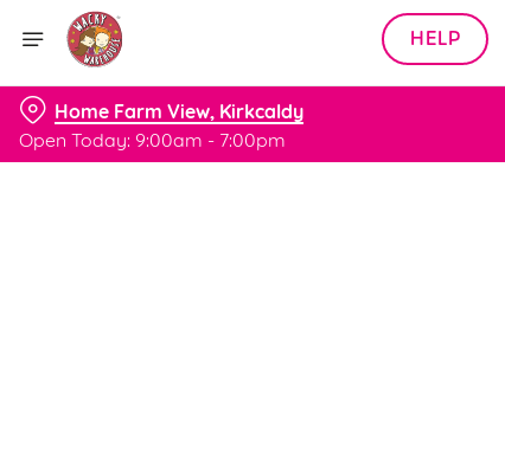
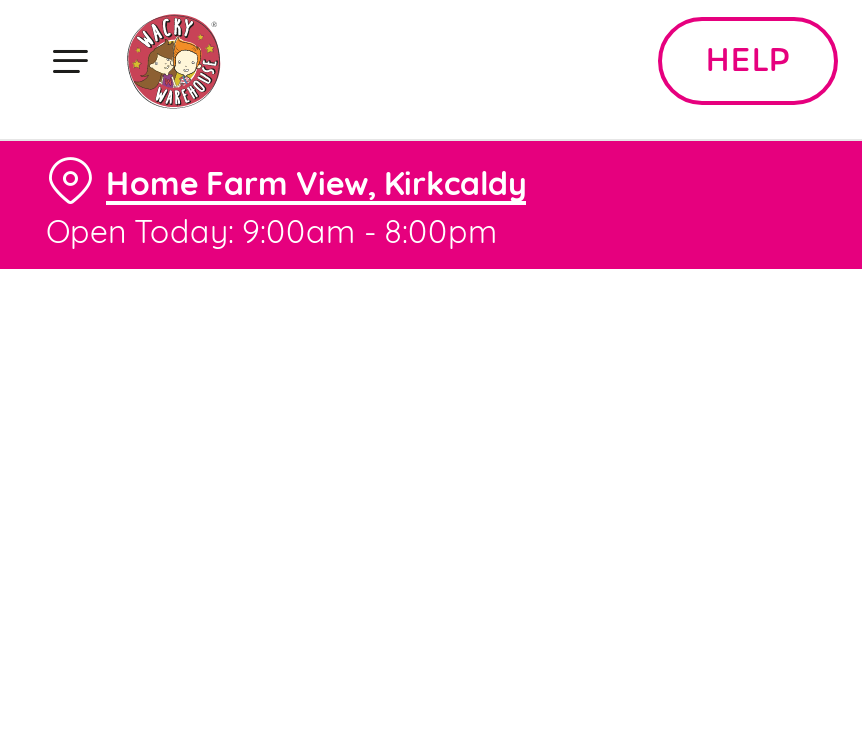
- Open Today: 9:00am - 7:00pm
+ Open Today: 9:00am - 8:00pm
